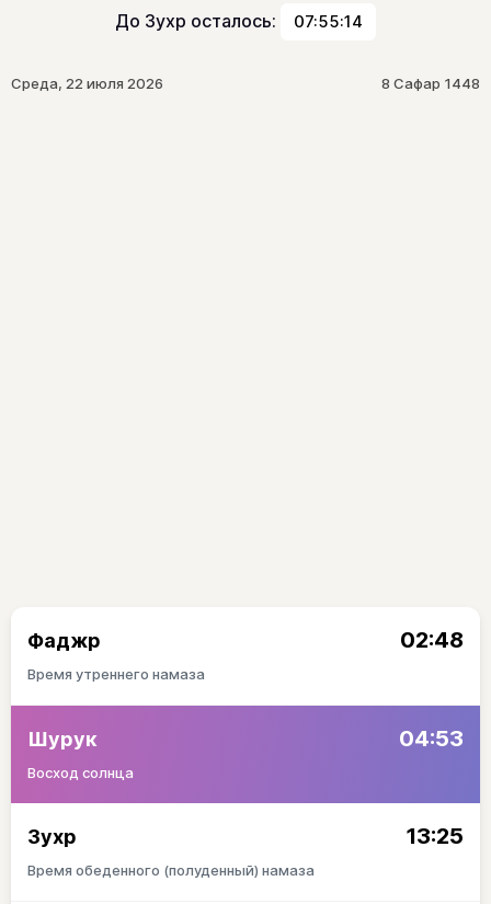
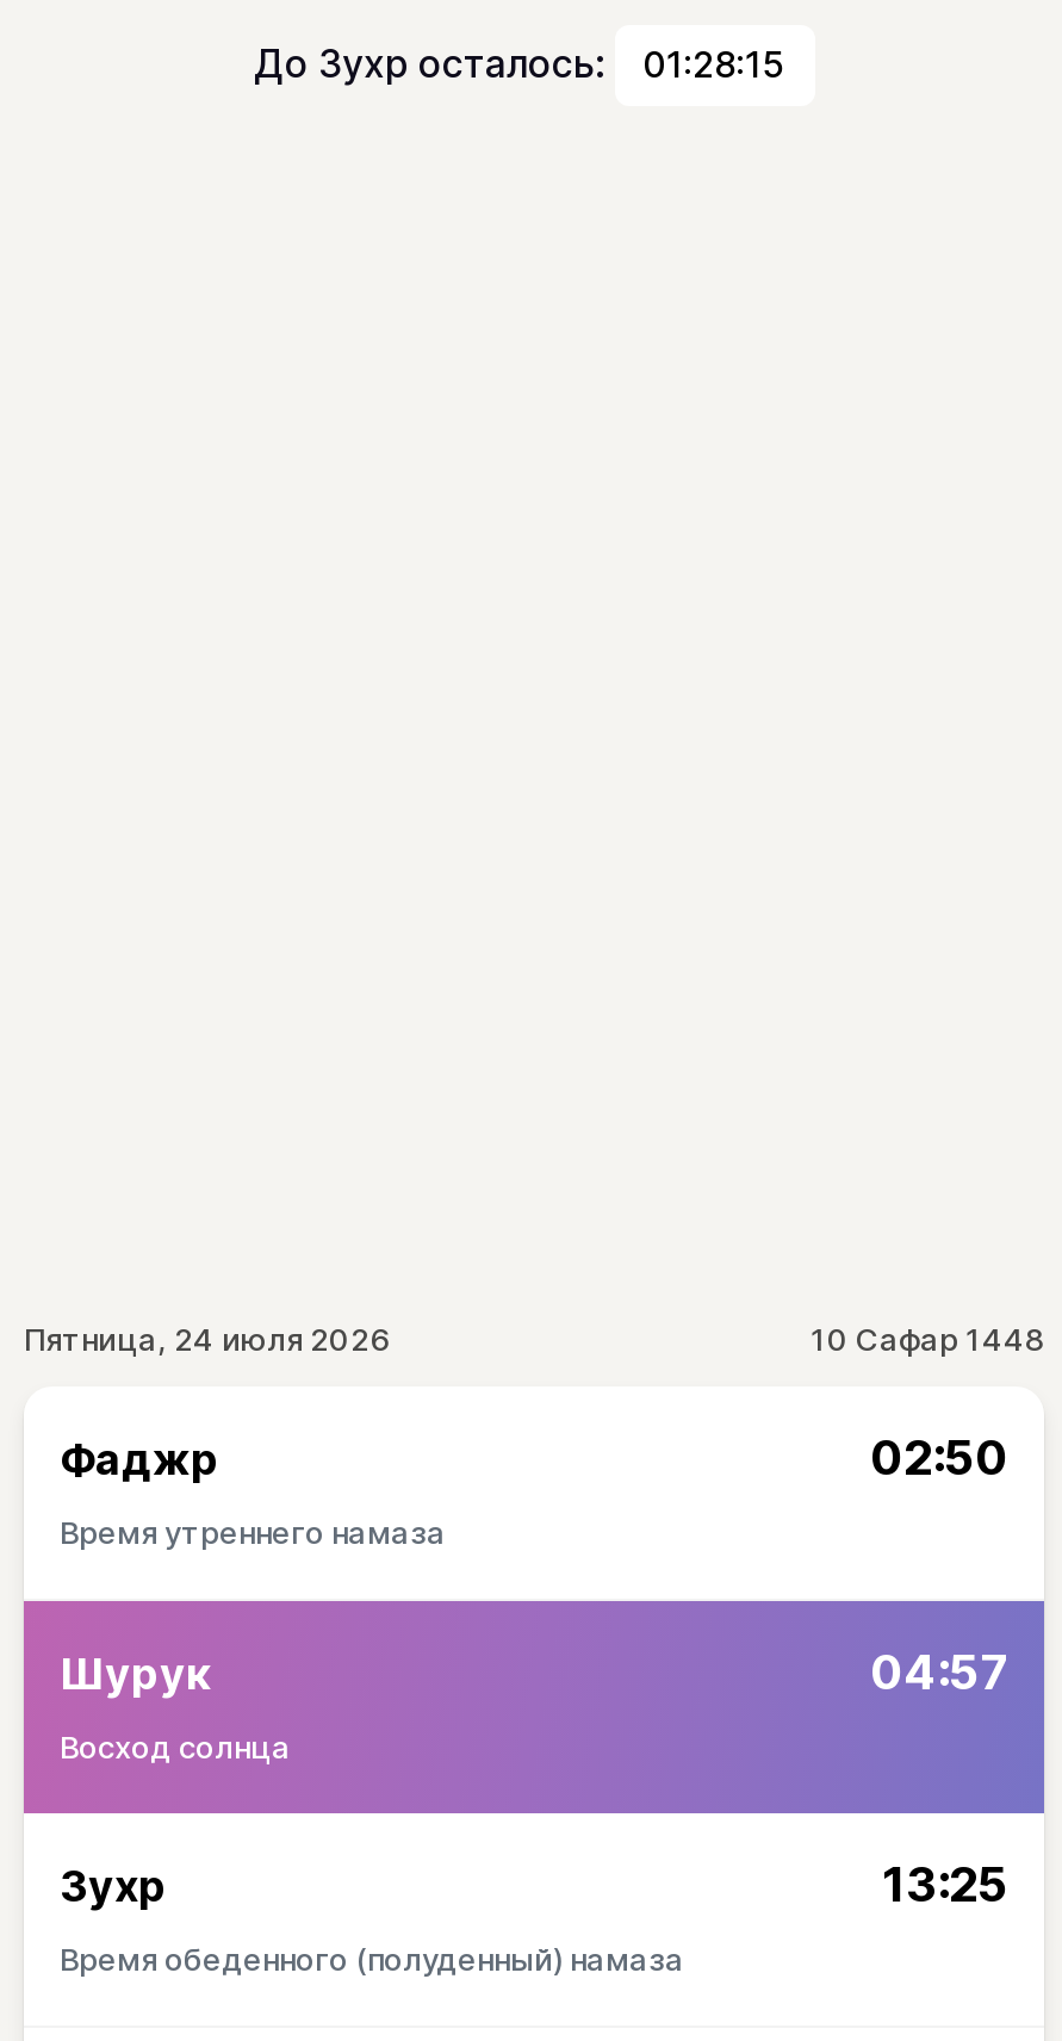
- До Зухр осталось: 07:55:14
+ До Зухр осталось: 01:28:15

- Среда, 22 июля 2026
+ Пятница, 24 июля 2026

- 8 Сафар 1448
+ 10 Сафар 1448

- 02:48
+ 02:50

- 04:53
+ 04:57
